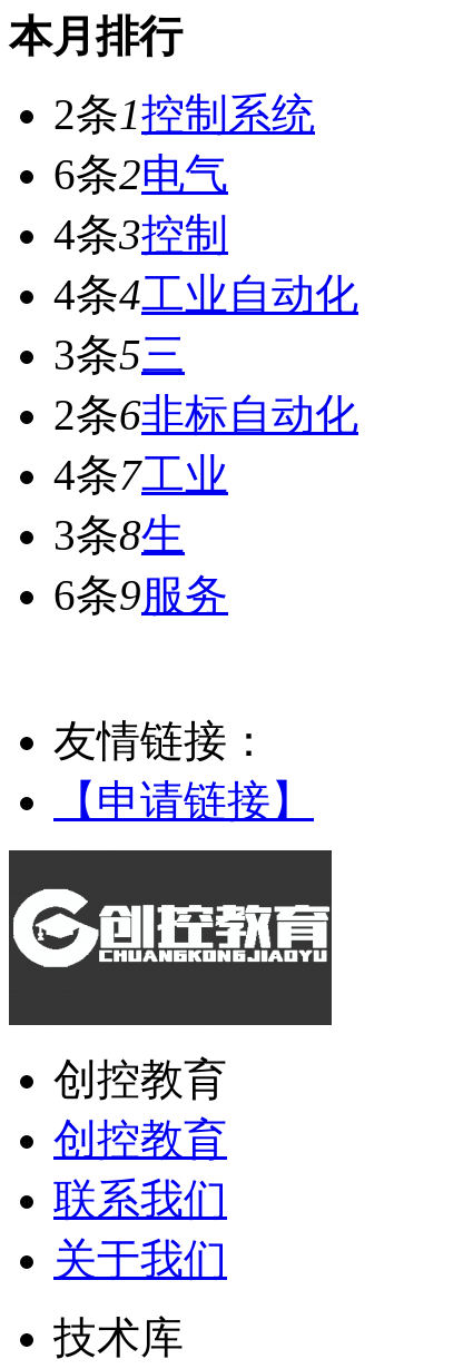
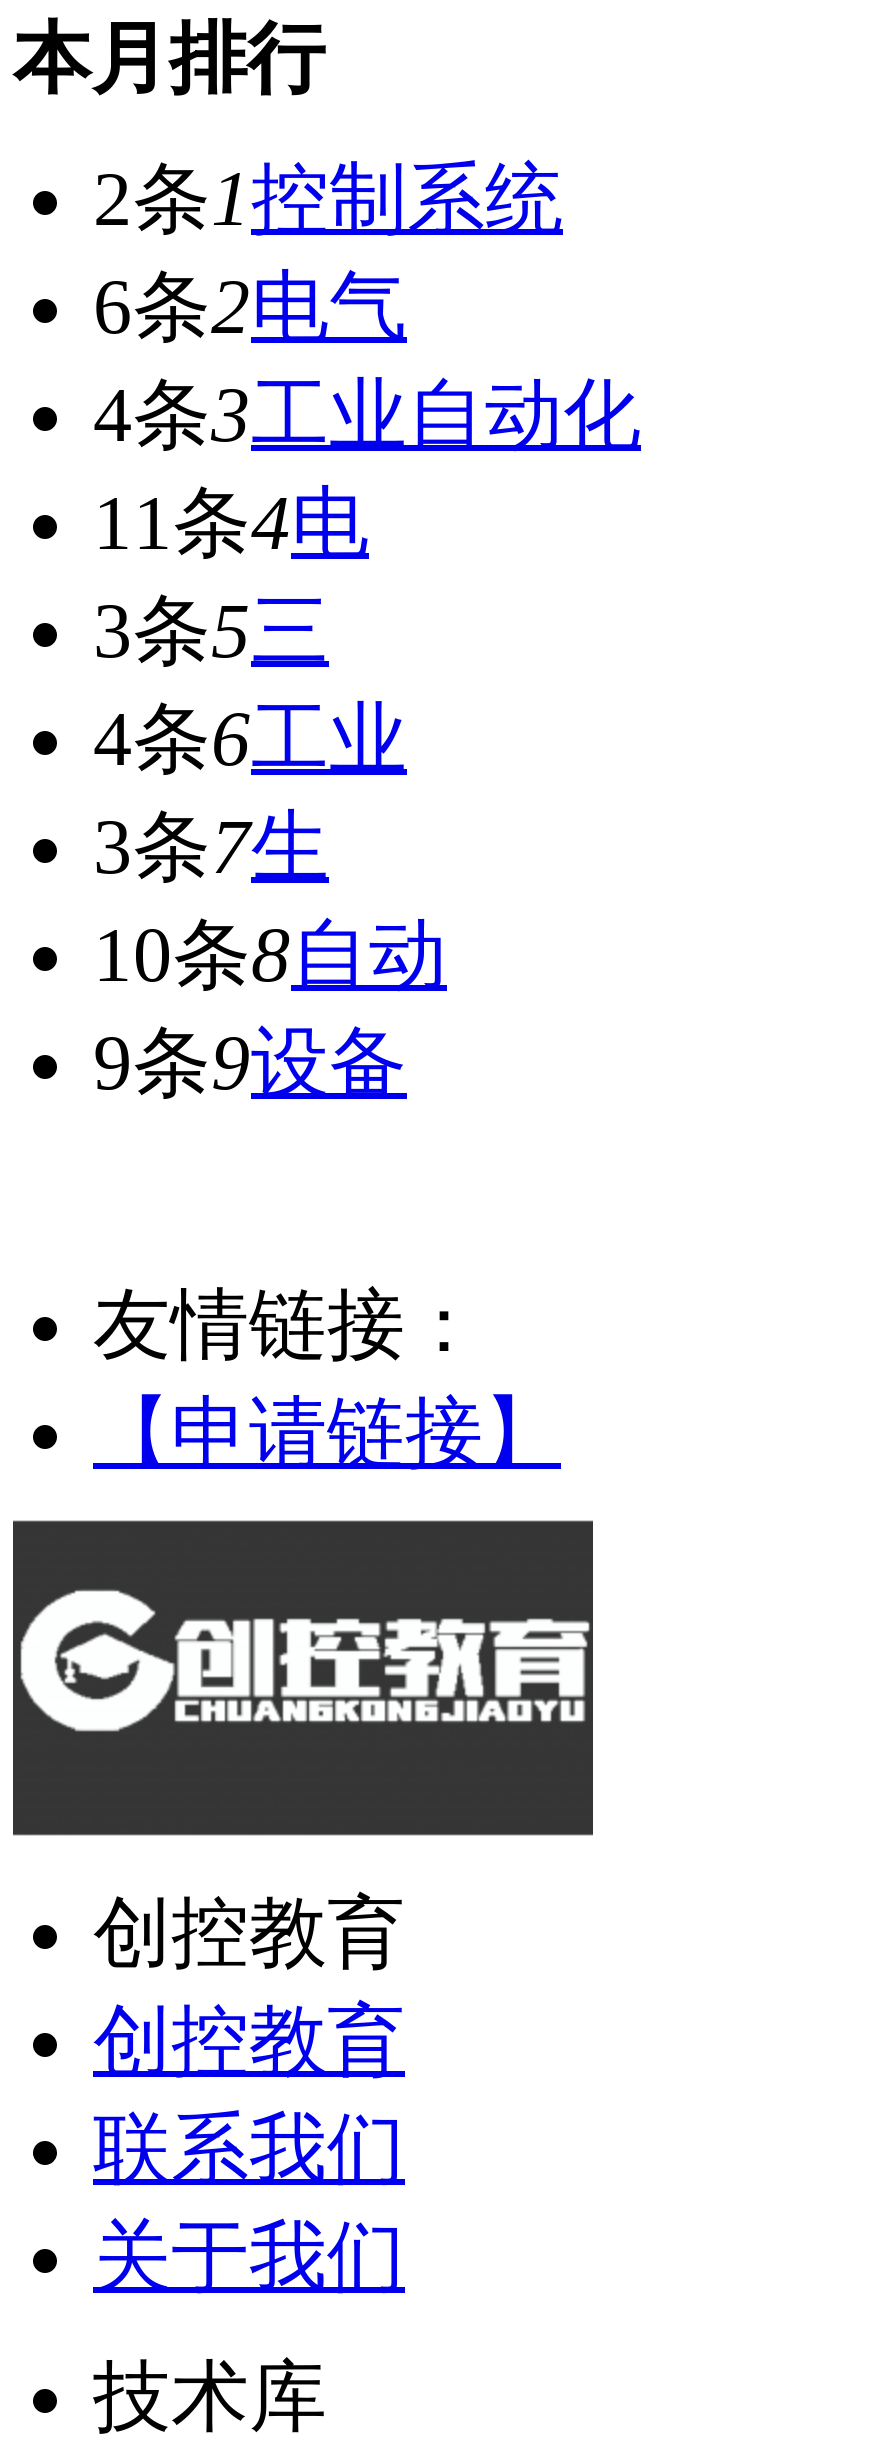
- 4条3控制
- 4条4工业自动化
+ 4条3工业自动化
+ 11条4电

- 2条6非标自动化
- 4条7工业
- 3条8生
- 6条9服务
+ 4条6工业
+ 3条7生
+ 10条8自动
+ 9条9设备
